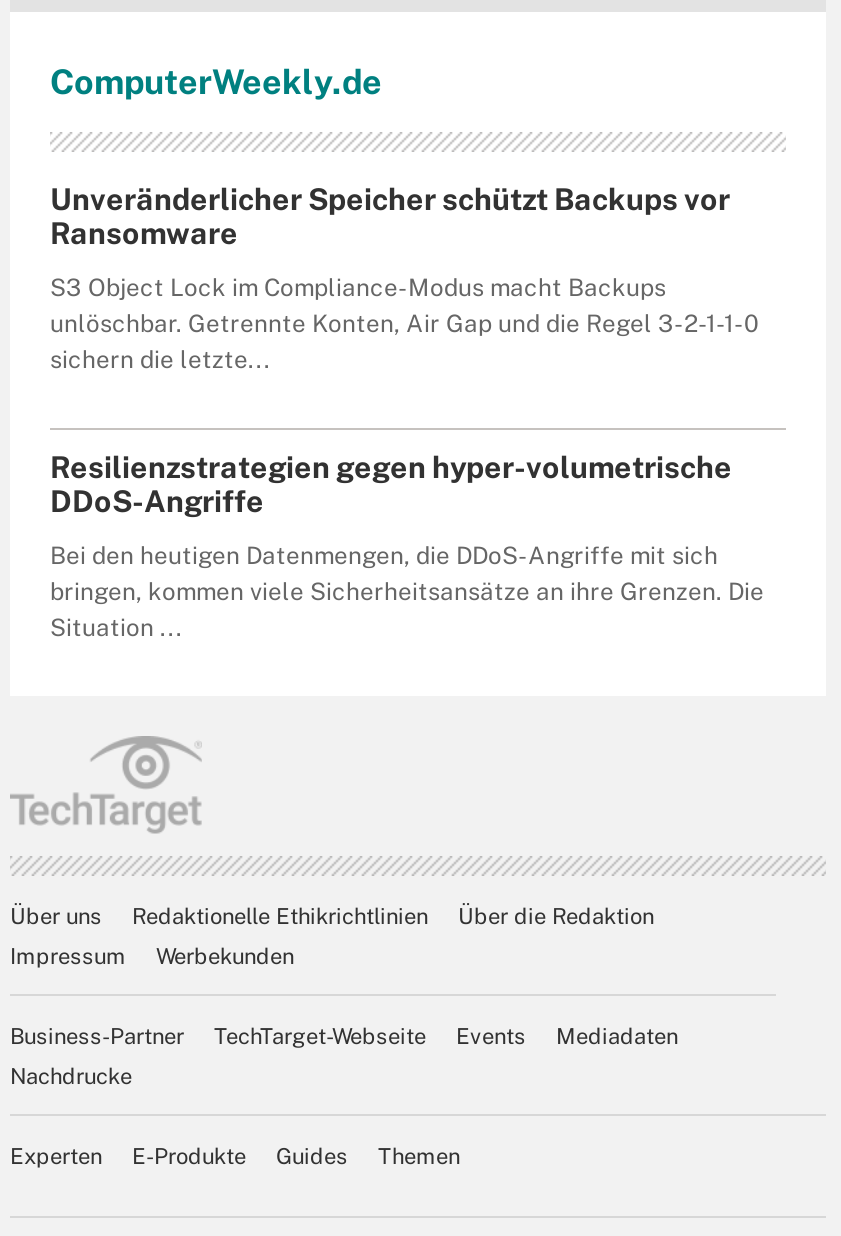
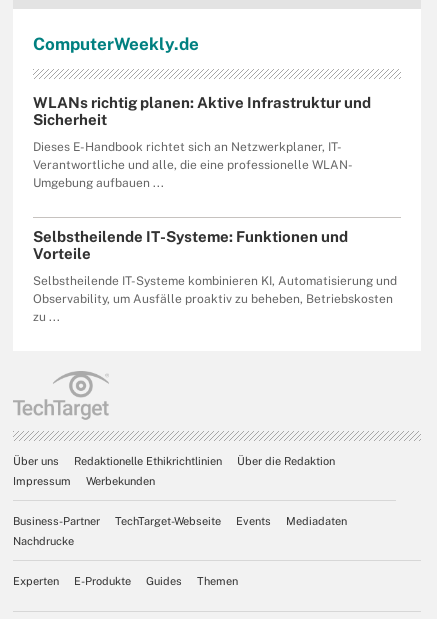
- Unveränderlicher Speicher schützt Backups vor
- Ransomware
+ WLANs richtig planen: Aktive Infrastruktur und
+ Sicherheit

- S3 Object Lock im Compliance-Modus macht Backups
- unlöschbar. Getrennte Konten, Air Gap und die Regel 3-2-1-1-0
- sichern die letzte...
+ Dieses E-Handbook richtet sich an Netzwerkplaner, IT-
+ Verantwortliche und alle, die eine professionelle WLAN-
+ Umgebung aufbauen ...

- Resilienzstrategien gegen hyper-volumetrische
- DDoS-Angriffe
+ Selbstheilende IT-Systeme: Funktionen und
+ Vorteile

- Bei den heutigen Datenmengen, die DDoS-Angriffe mit sich
- bringen, kommen viele Sicherheitsansätze an ihre Grenzen. Die
- Situation ...
+ Selbstheilende IT-Systeme kombinieren KI, Automatisierung und
+ Observability, um Ausfälle proaktiv zu beheben, Betriebskosten
+ zu ...
